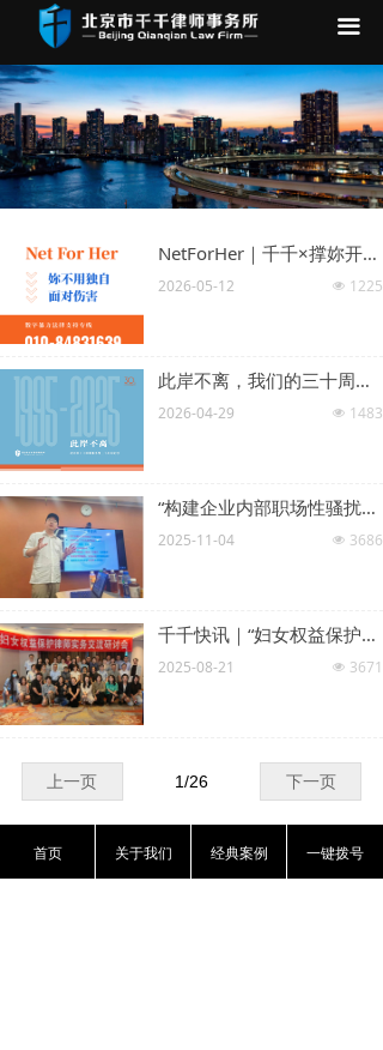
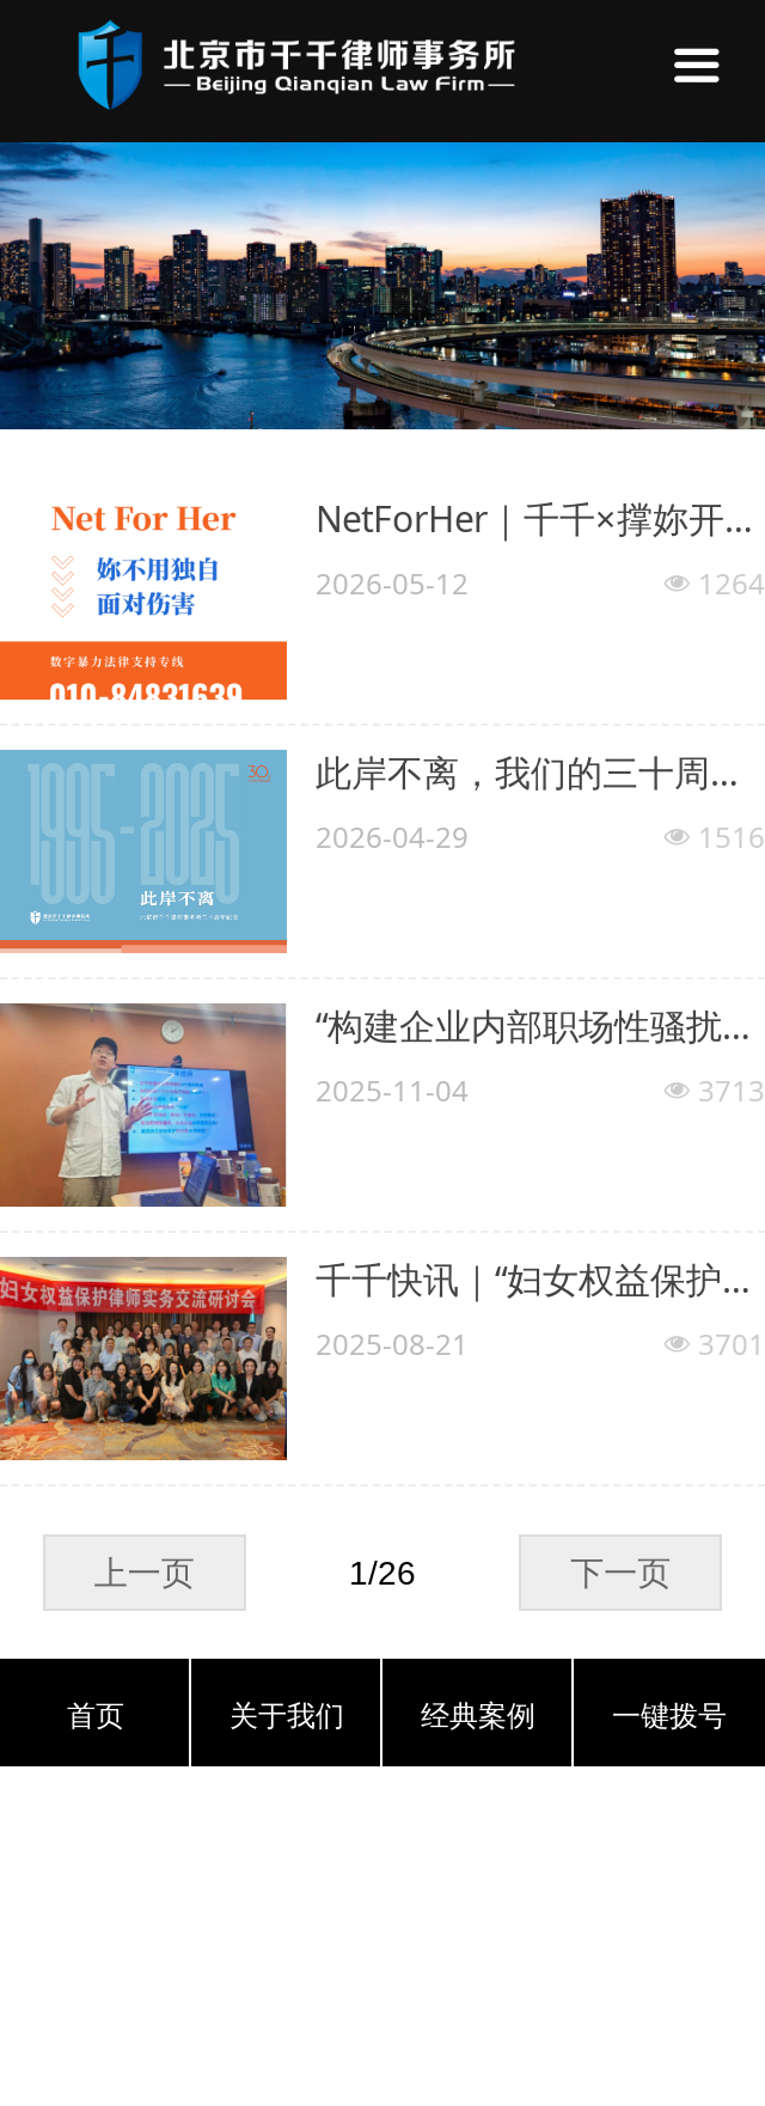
- 넶 1225
+ 넶 1264

- 넶 1483
+ 넶 1516

- 넶 3686
+ 넶 3713

- 넶 3671
+ 넶 3701
